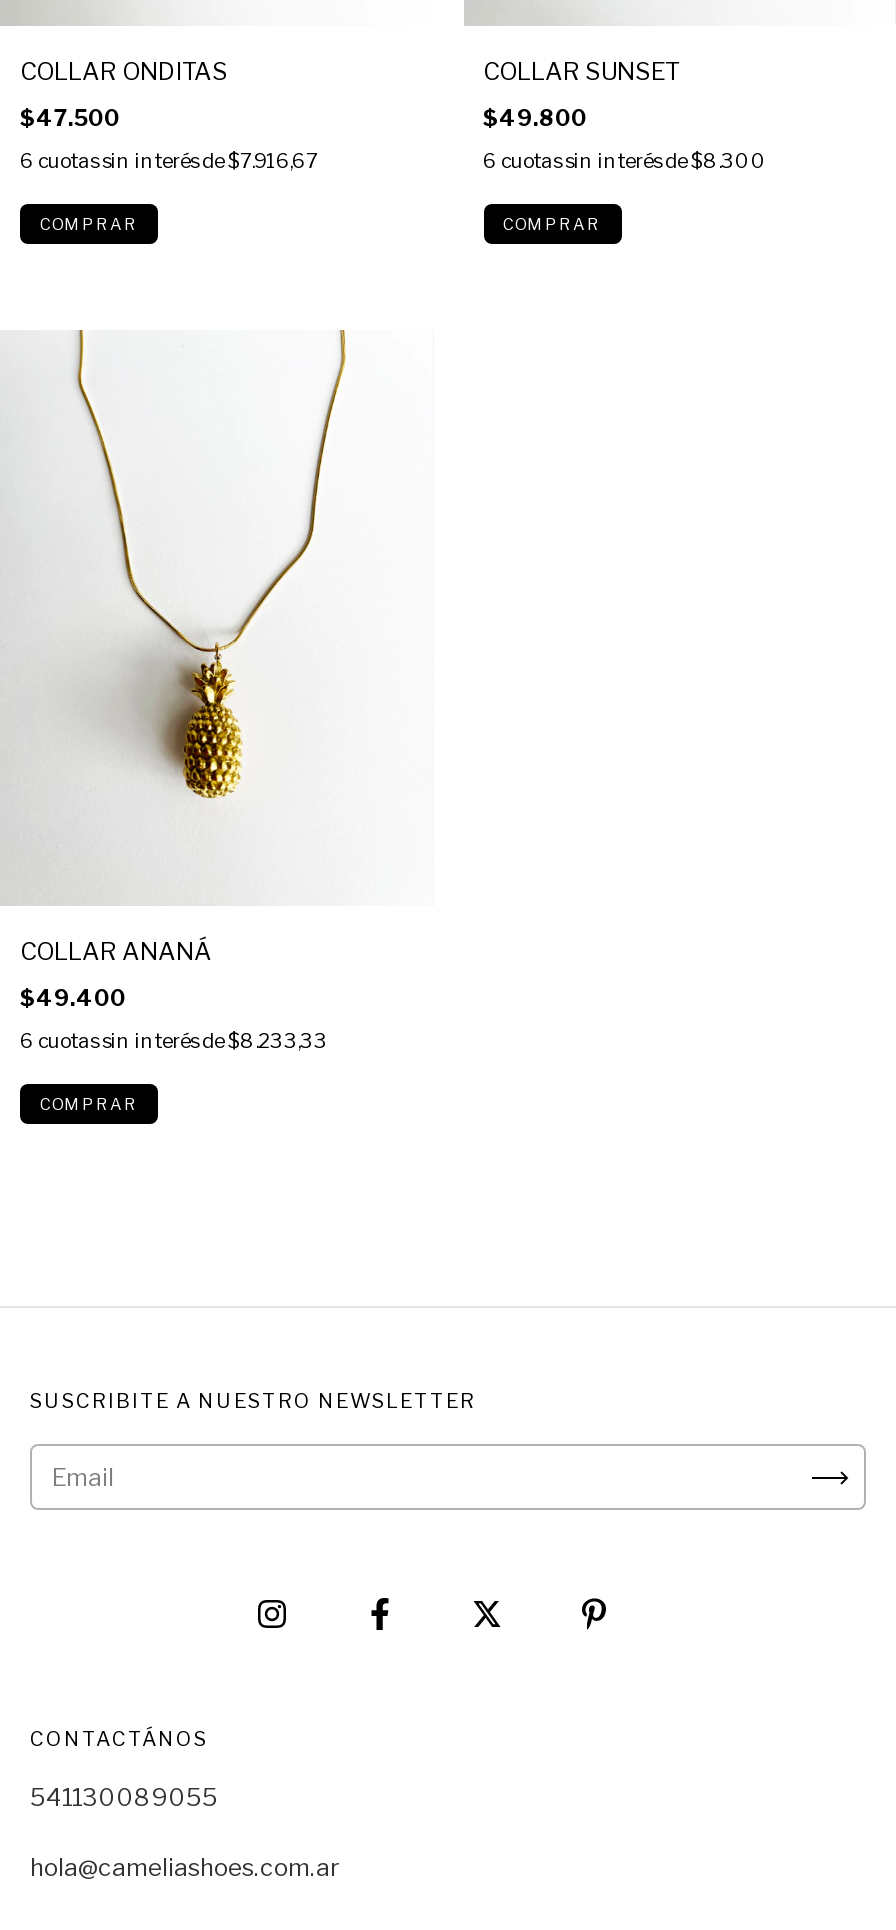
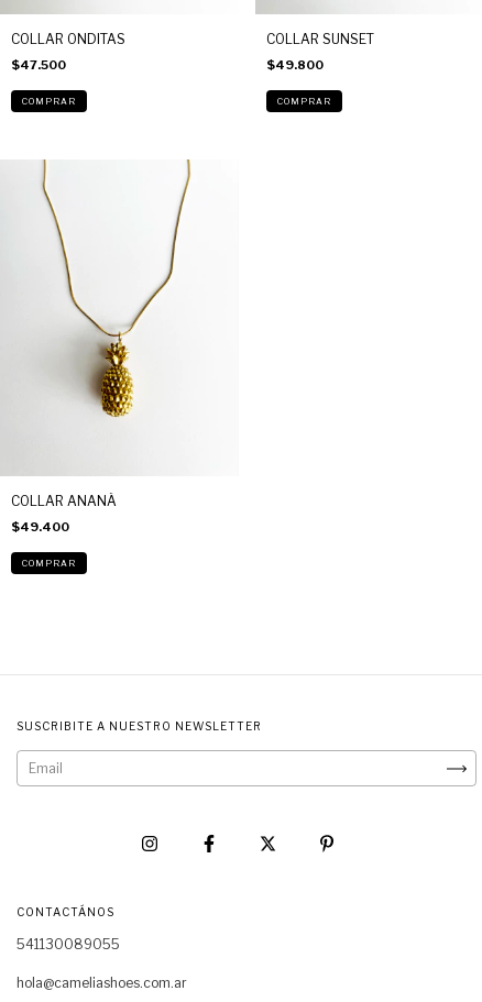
- 6 cuotas sin interés de$7.916,67

- 6 cuotas sin interés de$8.300

- 6 cuotas sin interés de$8.233,33
